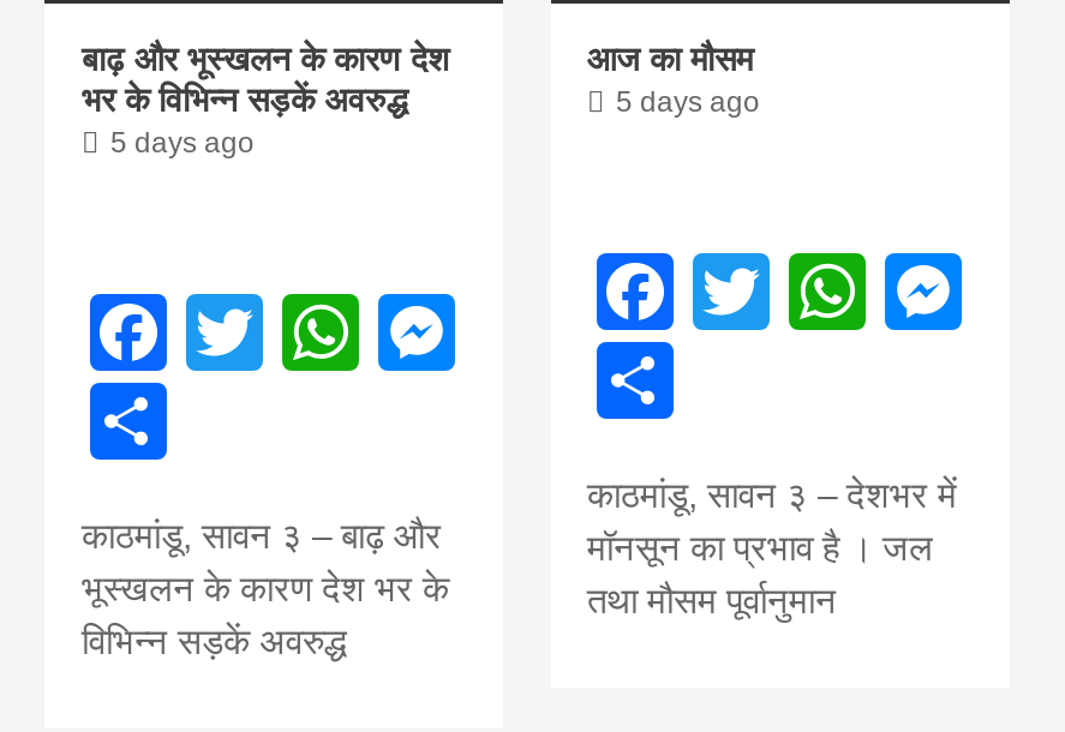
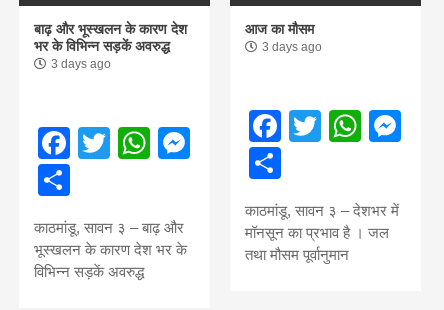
- 5 days ago
+ 3 days ago

- 5 days ago
+ 3 days ago
